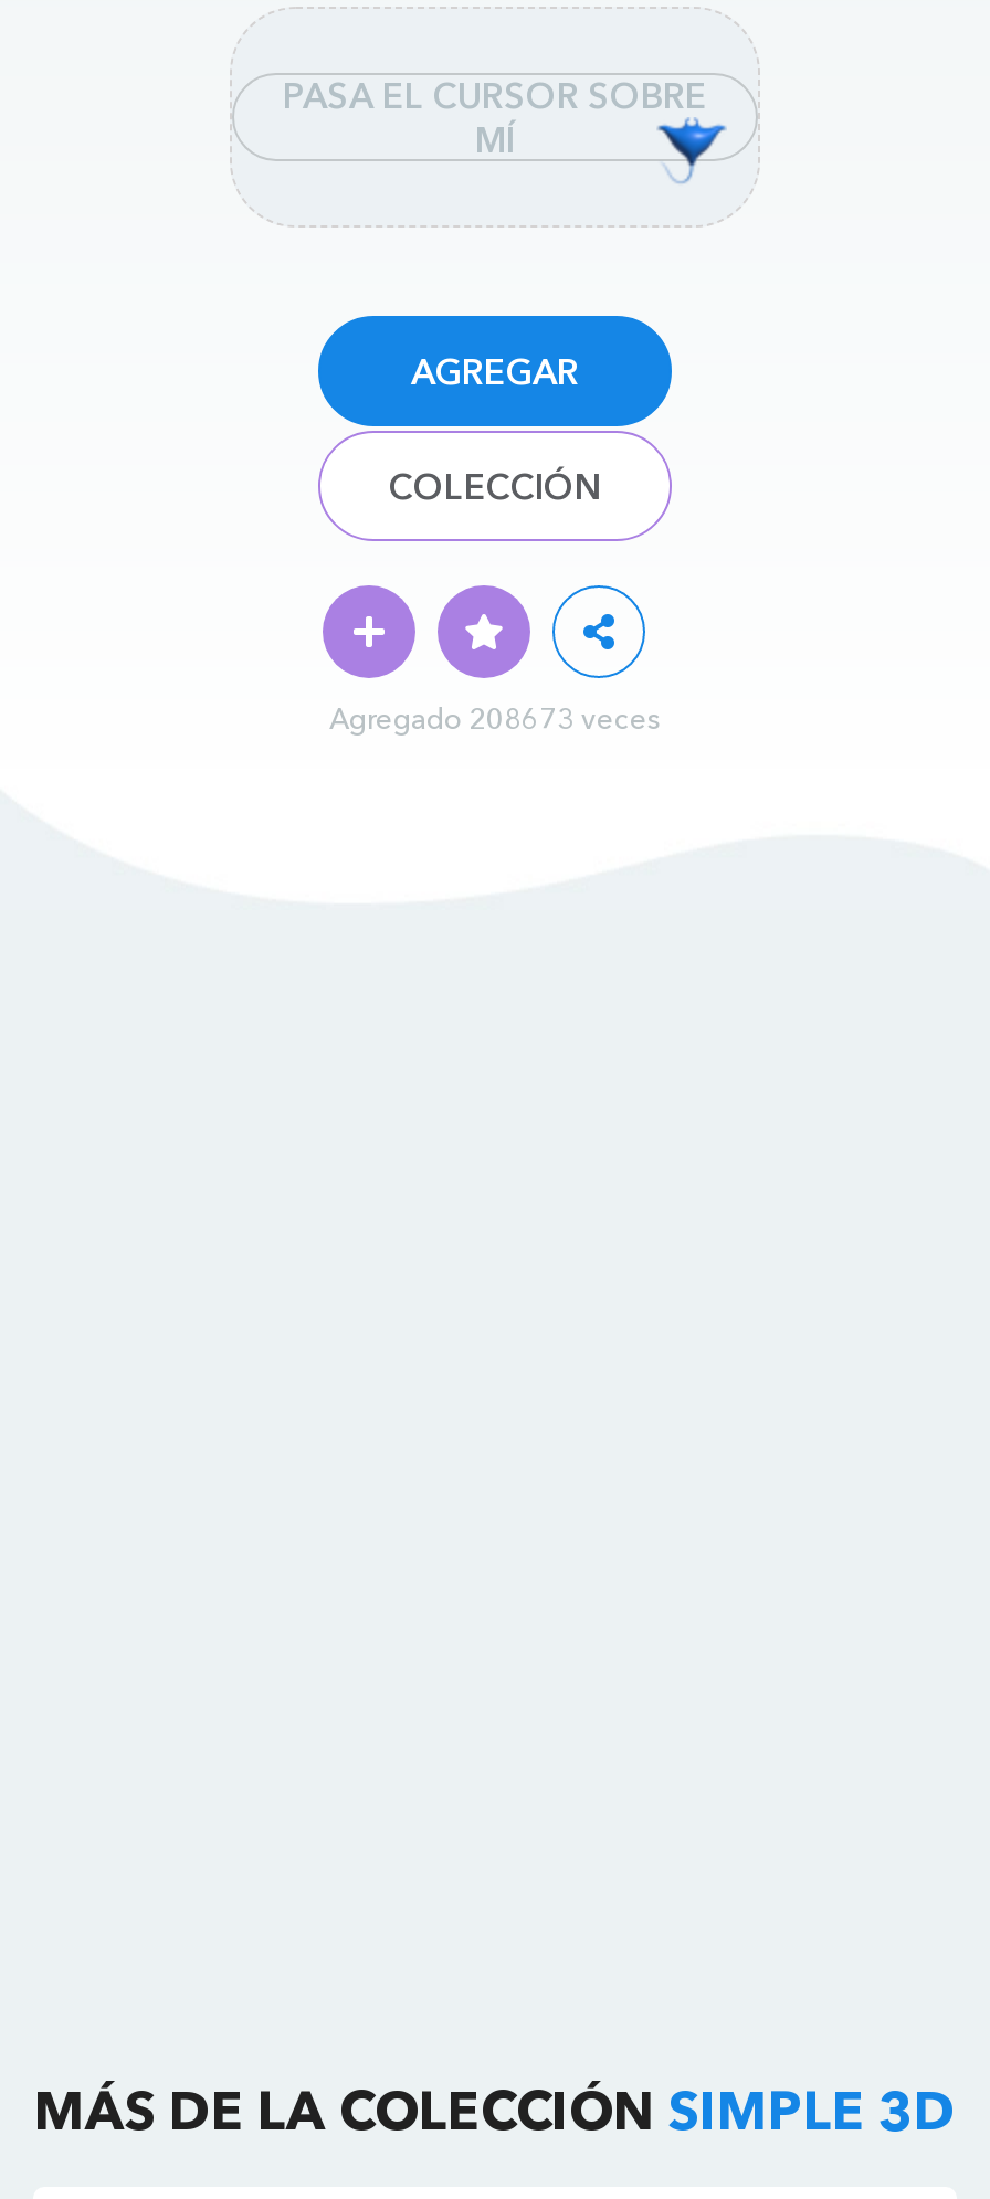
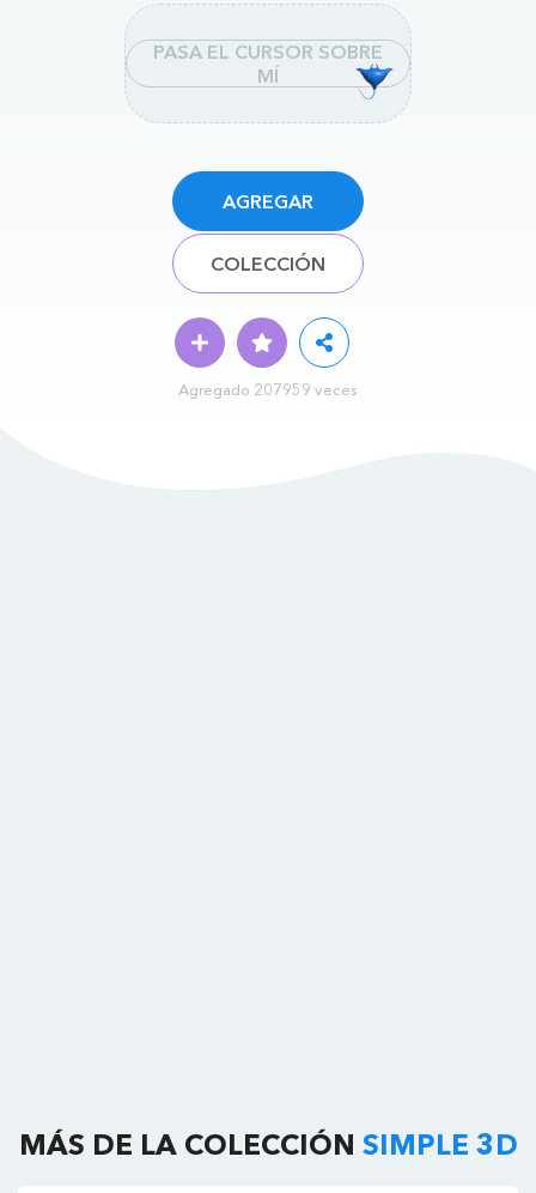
- Agregado 208673 veces
+ Agregado 207959 veces
